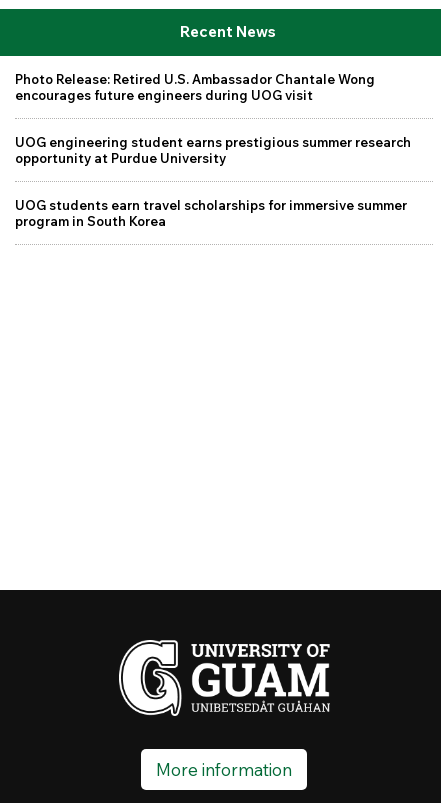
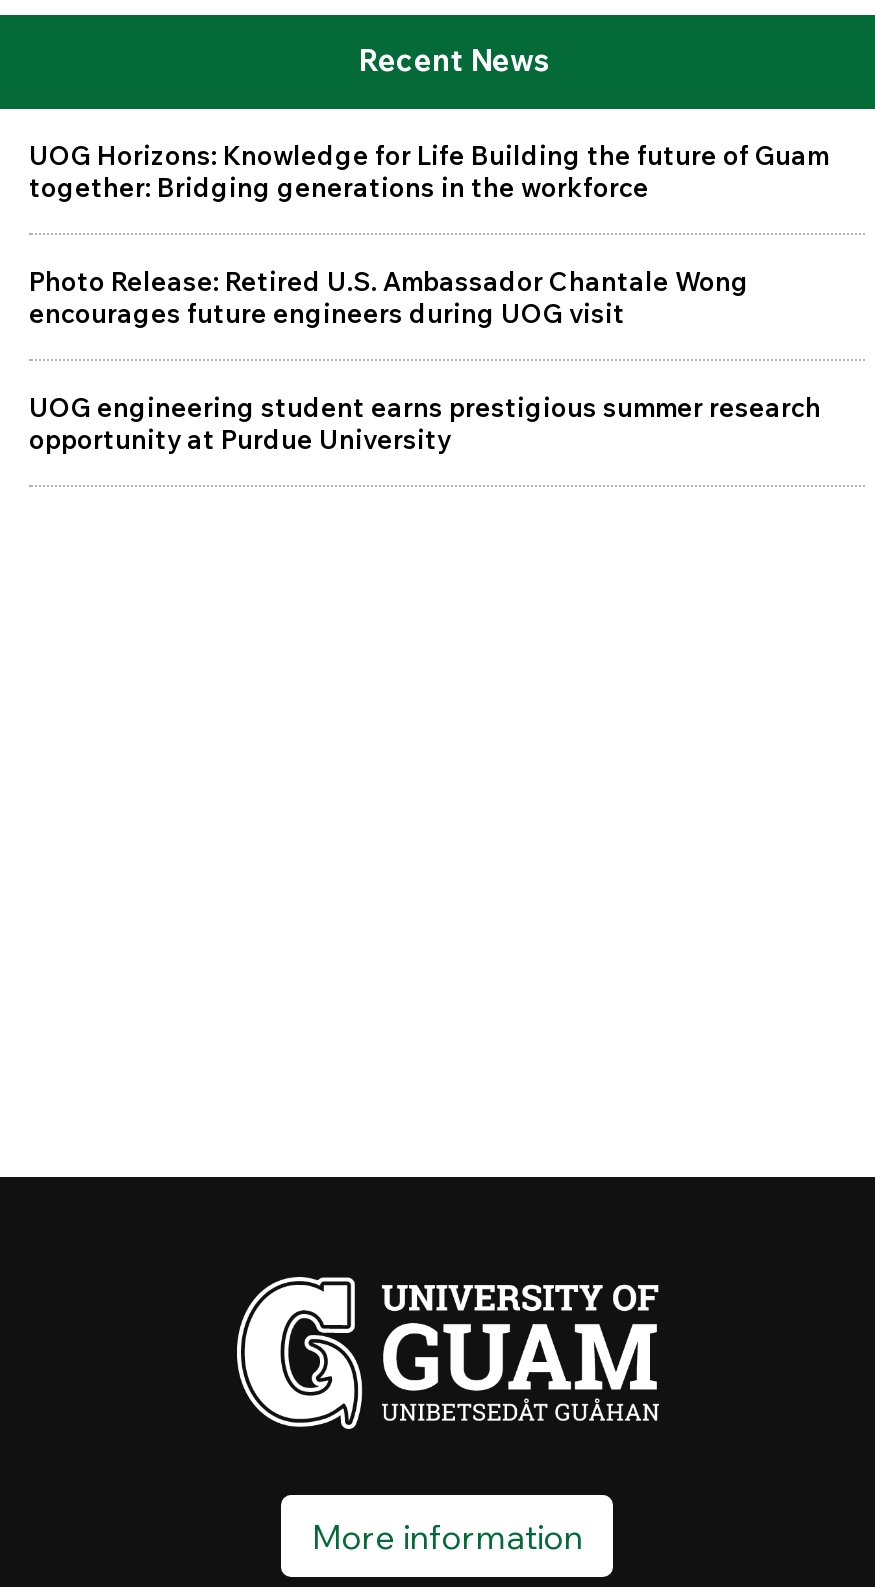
+ UOG Horizons: Knowledge for Life Building the future of Guam
+ together: Bridging generations in the workforce

moved down: Photo Release: Retired U.S. Ambassador Chantale Wong | encourages future engineers during UOG visit | UOG engineering student earns prestigious summer research | opportunity at Purdue University

- UOG students earn travel scholarships for immersive summer
- program in South Korea
